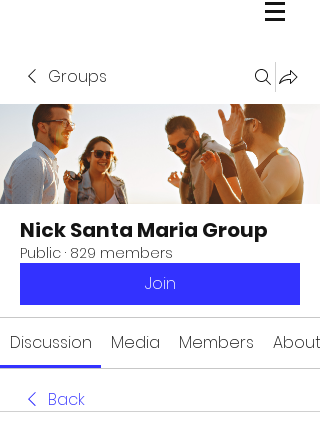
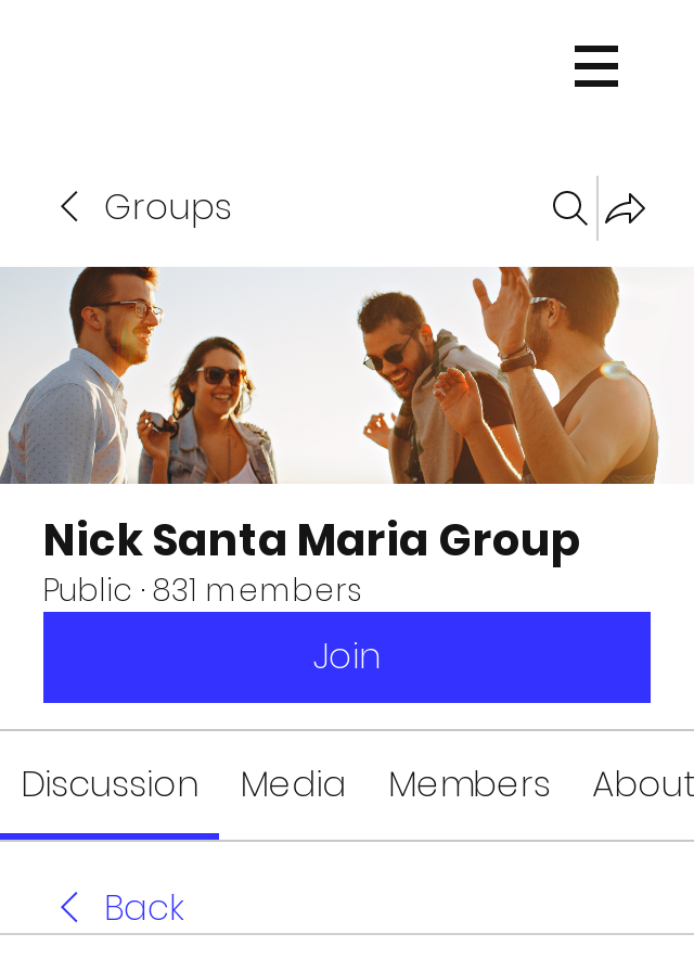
- Public 829 members
+ Public 831 members
